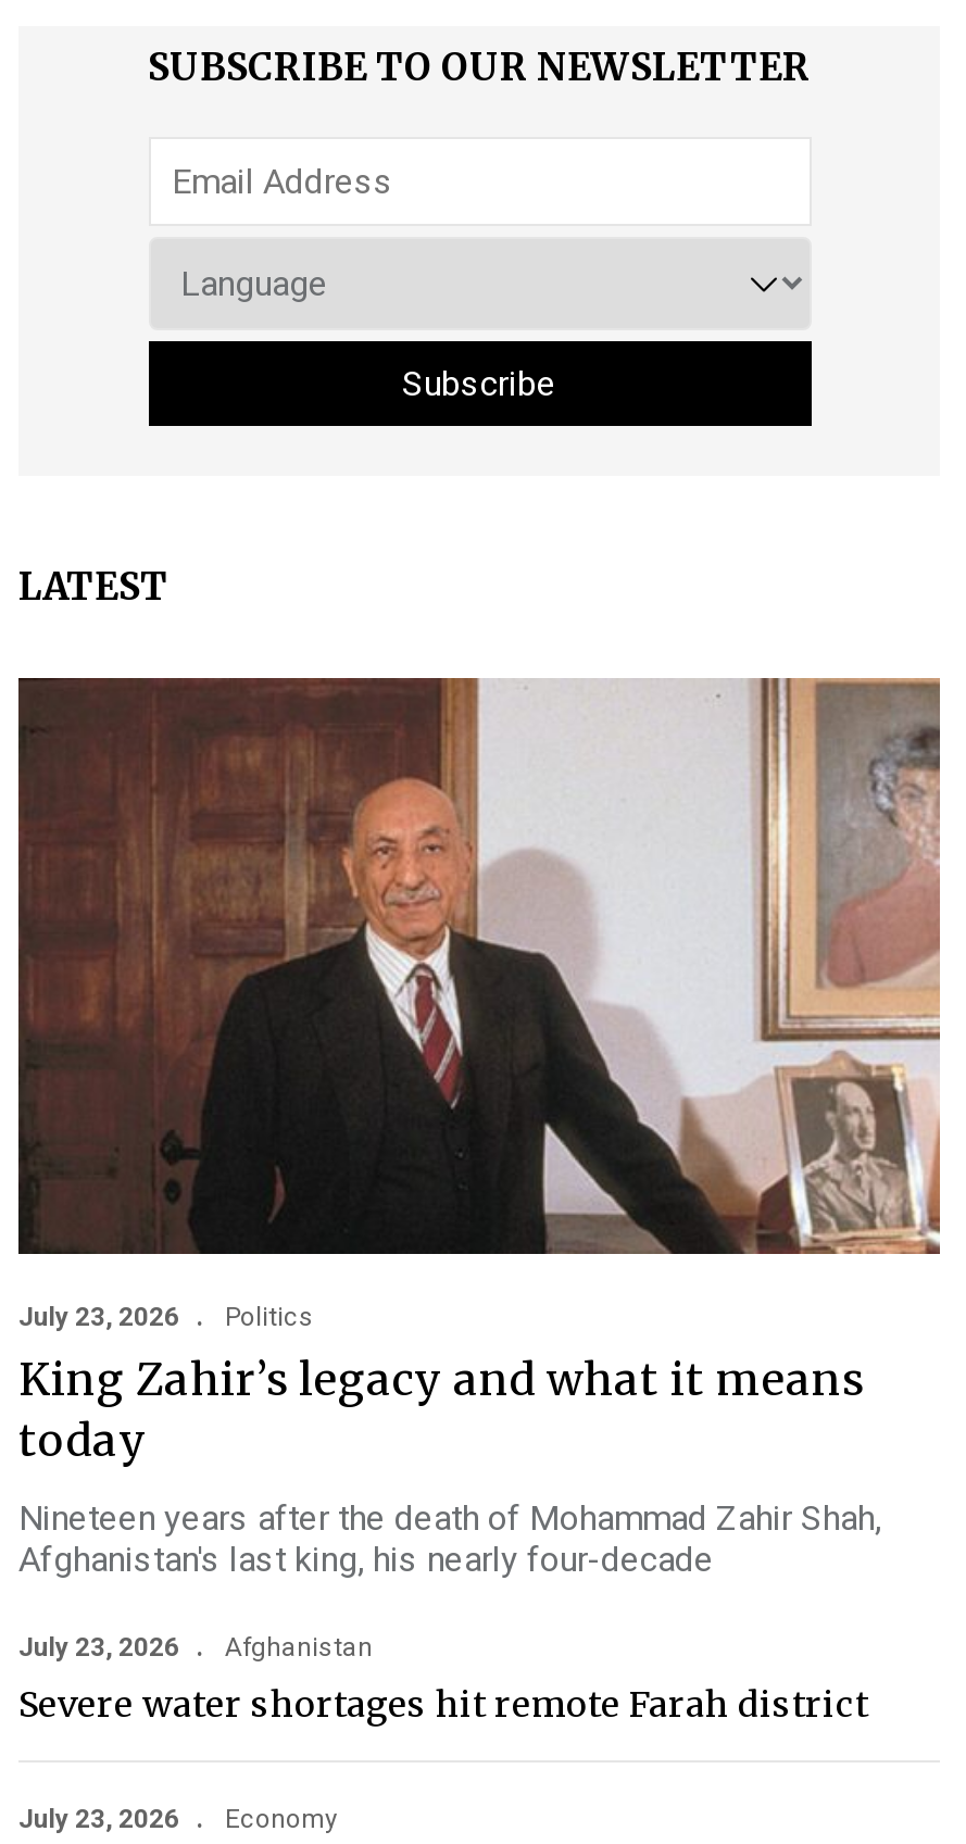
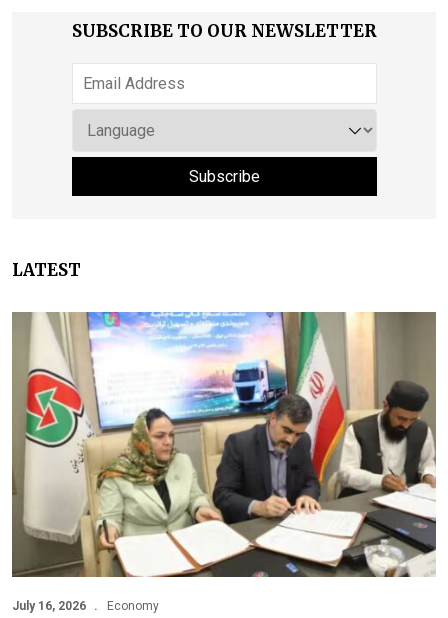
- [image]
- July 23, 2026
- Politics
- King Zahir’s legacy and what it means
- today
- Nineteen years after the death of Mohammad Zahir Shah,
- Afghanistan's last king, his nearly four-decade
- July 23, 2026
- Afghanistan
- Severe water shortages hit remote Farah district
- July 23, 2026
+ [image]
+ July 16, 2026
